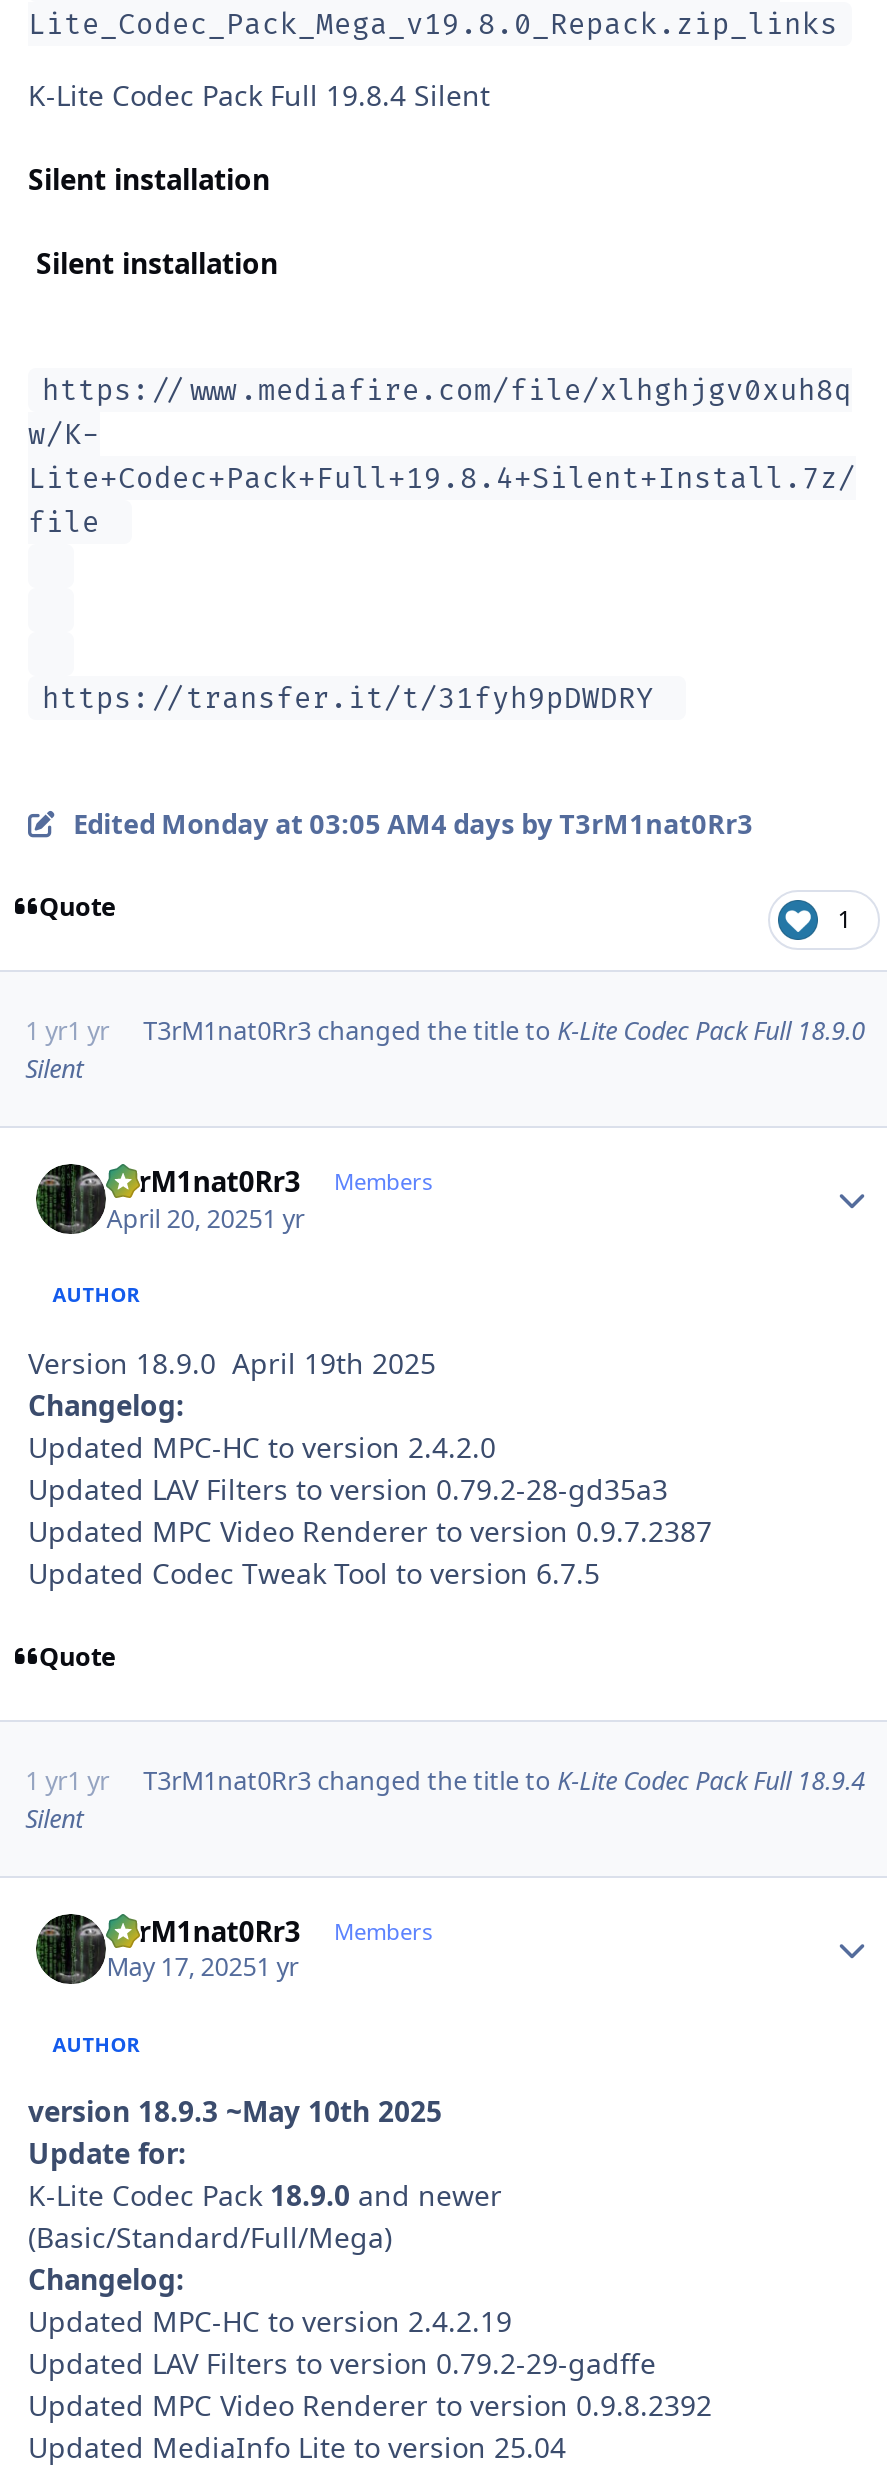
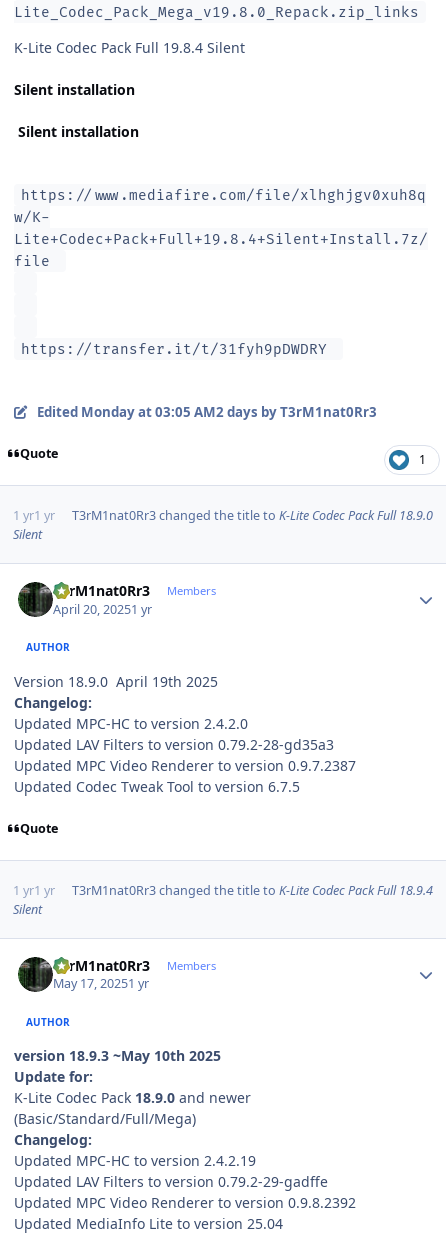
- Edited Monday at 03:05 AM4 days by T3rM1nat0Rr3
+ Edited Monday at 03:05 AM2 days by T3rM1nat0Rr3
